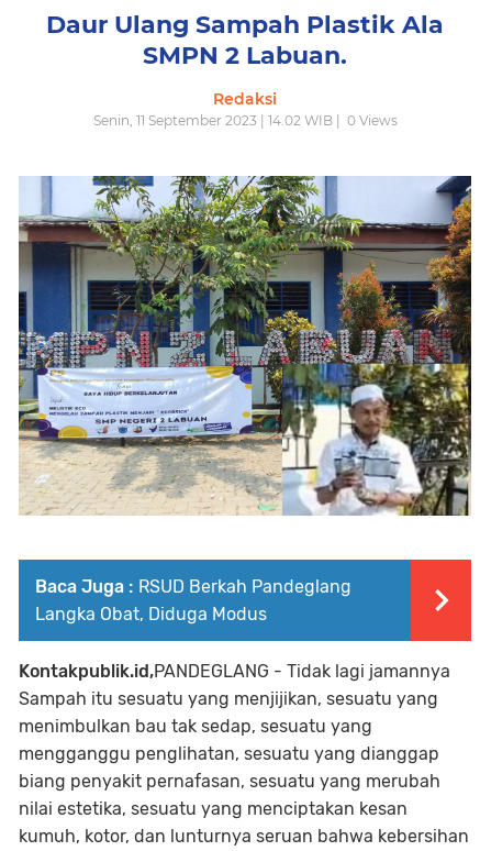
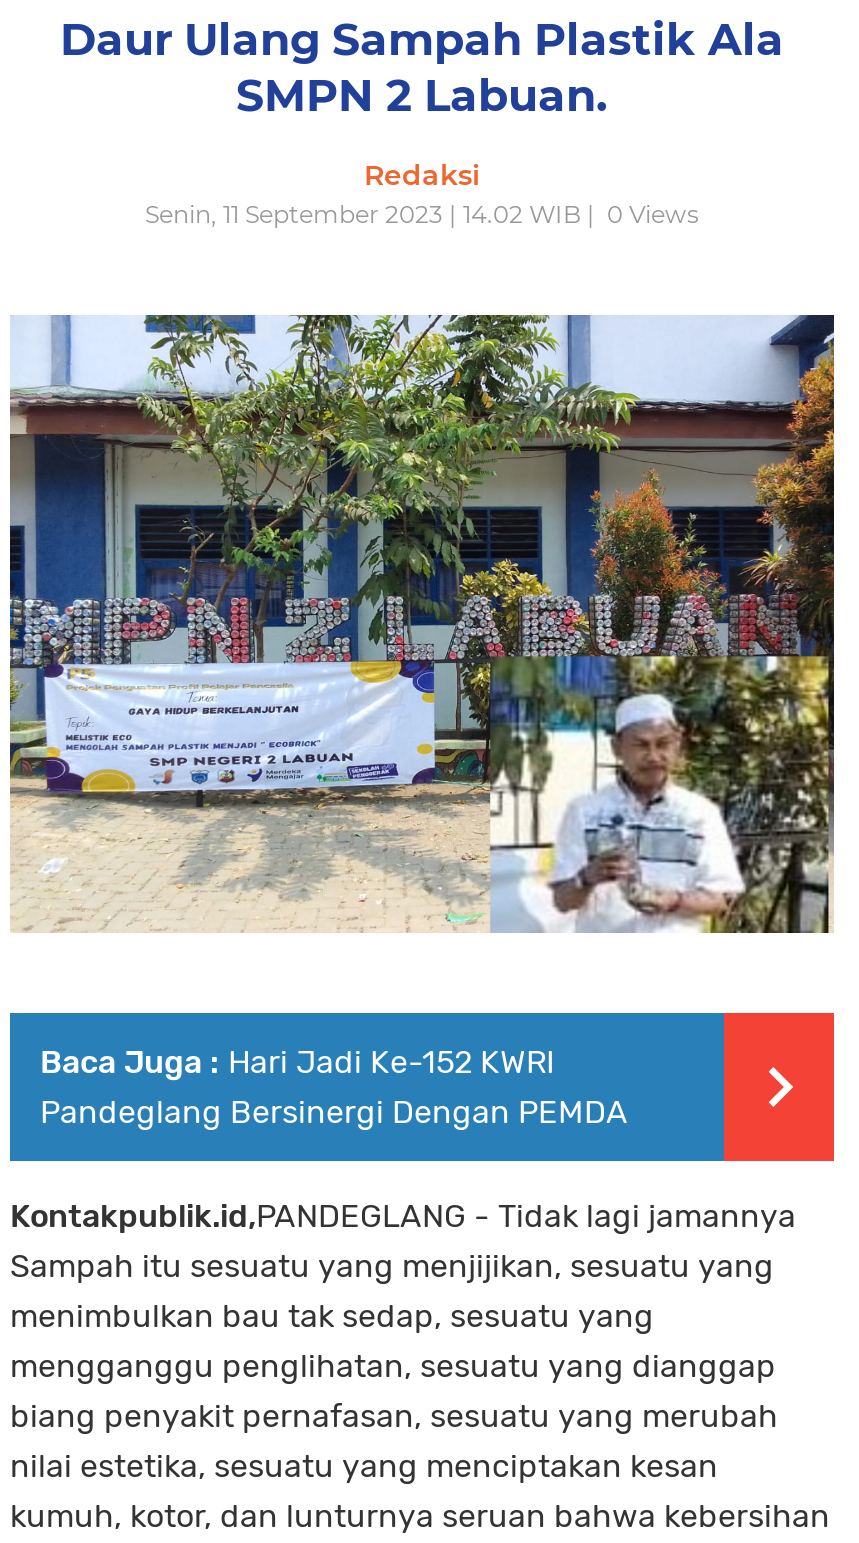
- Baca Juga : RSUD Berkah Pandeglang
- Langka Obat, Diduga Modus
+ Baca Juga : Hari Jadi Ke-152 KWRI
+ Pandeglang Bersinergi Dengan PEMDA
